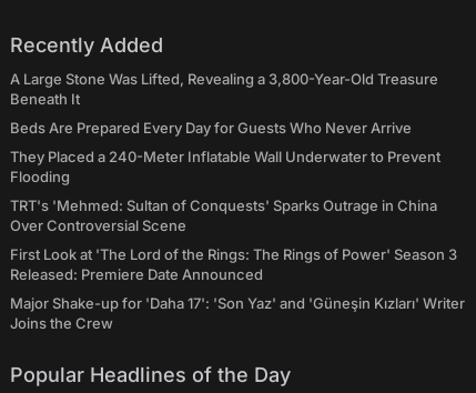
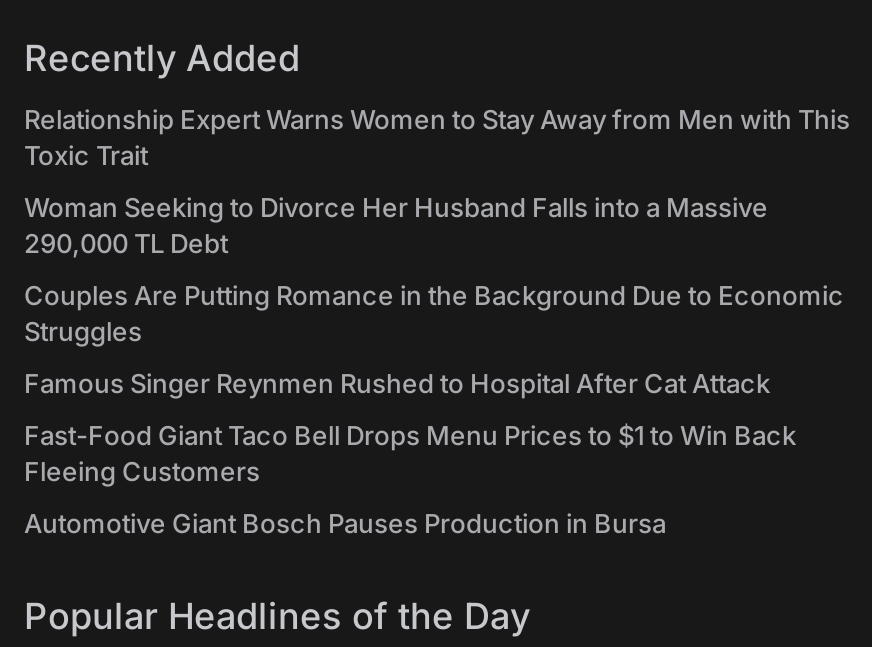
- A Large Stone Was Lifted, Revealing a 3,800-Year-Old Treasure
- Beneath It
+ Relationship Expert Warns Women to Stay Away from Men with This
+ Toxic Trait

- Beds Are Prepared Every Day for Guests Who Never Arrive
+ Woman Seeking to Divorce Her Husband Falls into a Massive
+ 290,000 TL Debt

- They Placed a 240-Meter Inflatable Wall Underwater to Prevent
- Flooding
+ Couples Are Putting Romance in the Background Due to Economic
+ Struggles

- TRT's 'Mehmed: Sultan of Conquests' Sparks Outrage in China
- Over Controversial Scene
+ Famous Singer Reynmen Rushed to Hospital After Cat Attack

- First Look at 'The Lord of the Rings: The Rings of Power' Season 3
- Released: Premiere Date Announced
+ Fast-Food Giant Taco Bell Drops Menu Prices to $1 to Win Back
+ Fleeing Customers

- Major Shake-up for 'Daha 17': 'Son Yaz' and 'Güneşin Kızları' Writer
- Joins the Crew
+ Automotive Giant Bosch Pauses Production in Bursa
